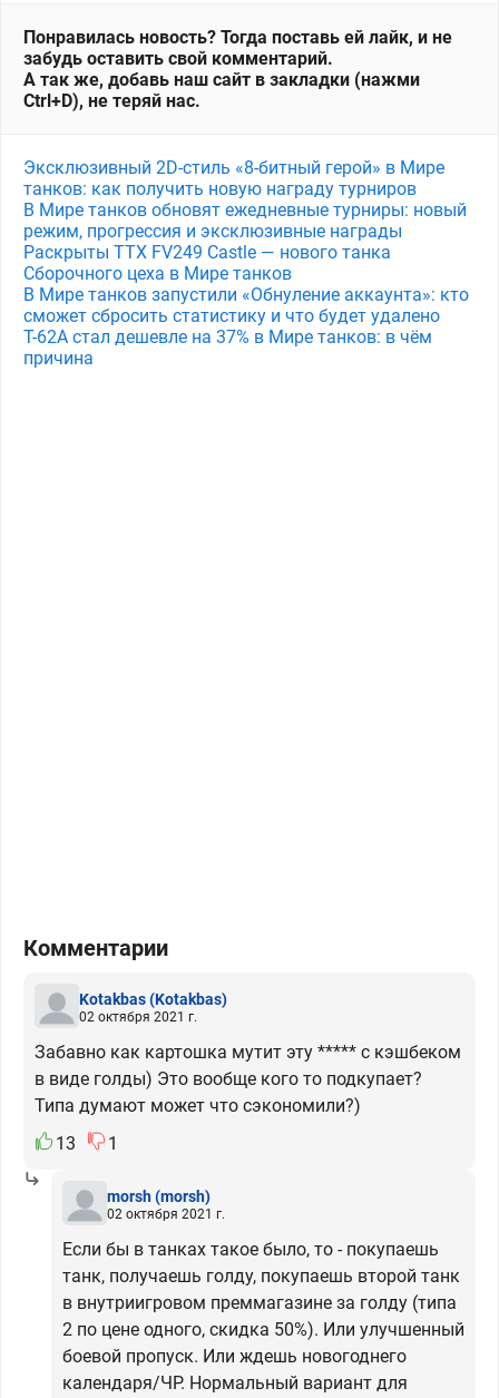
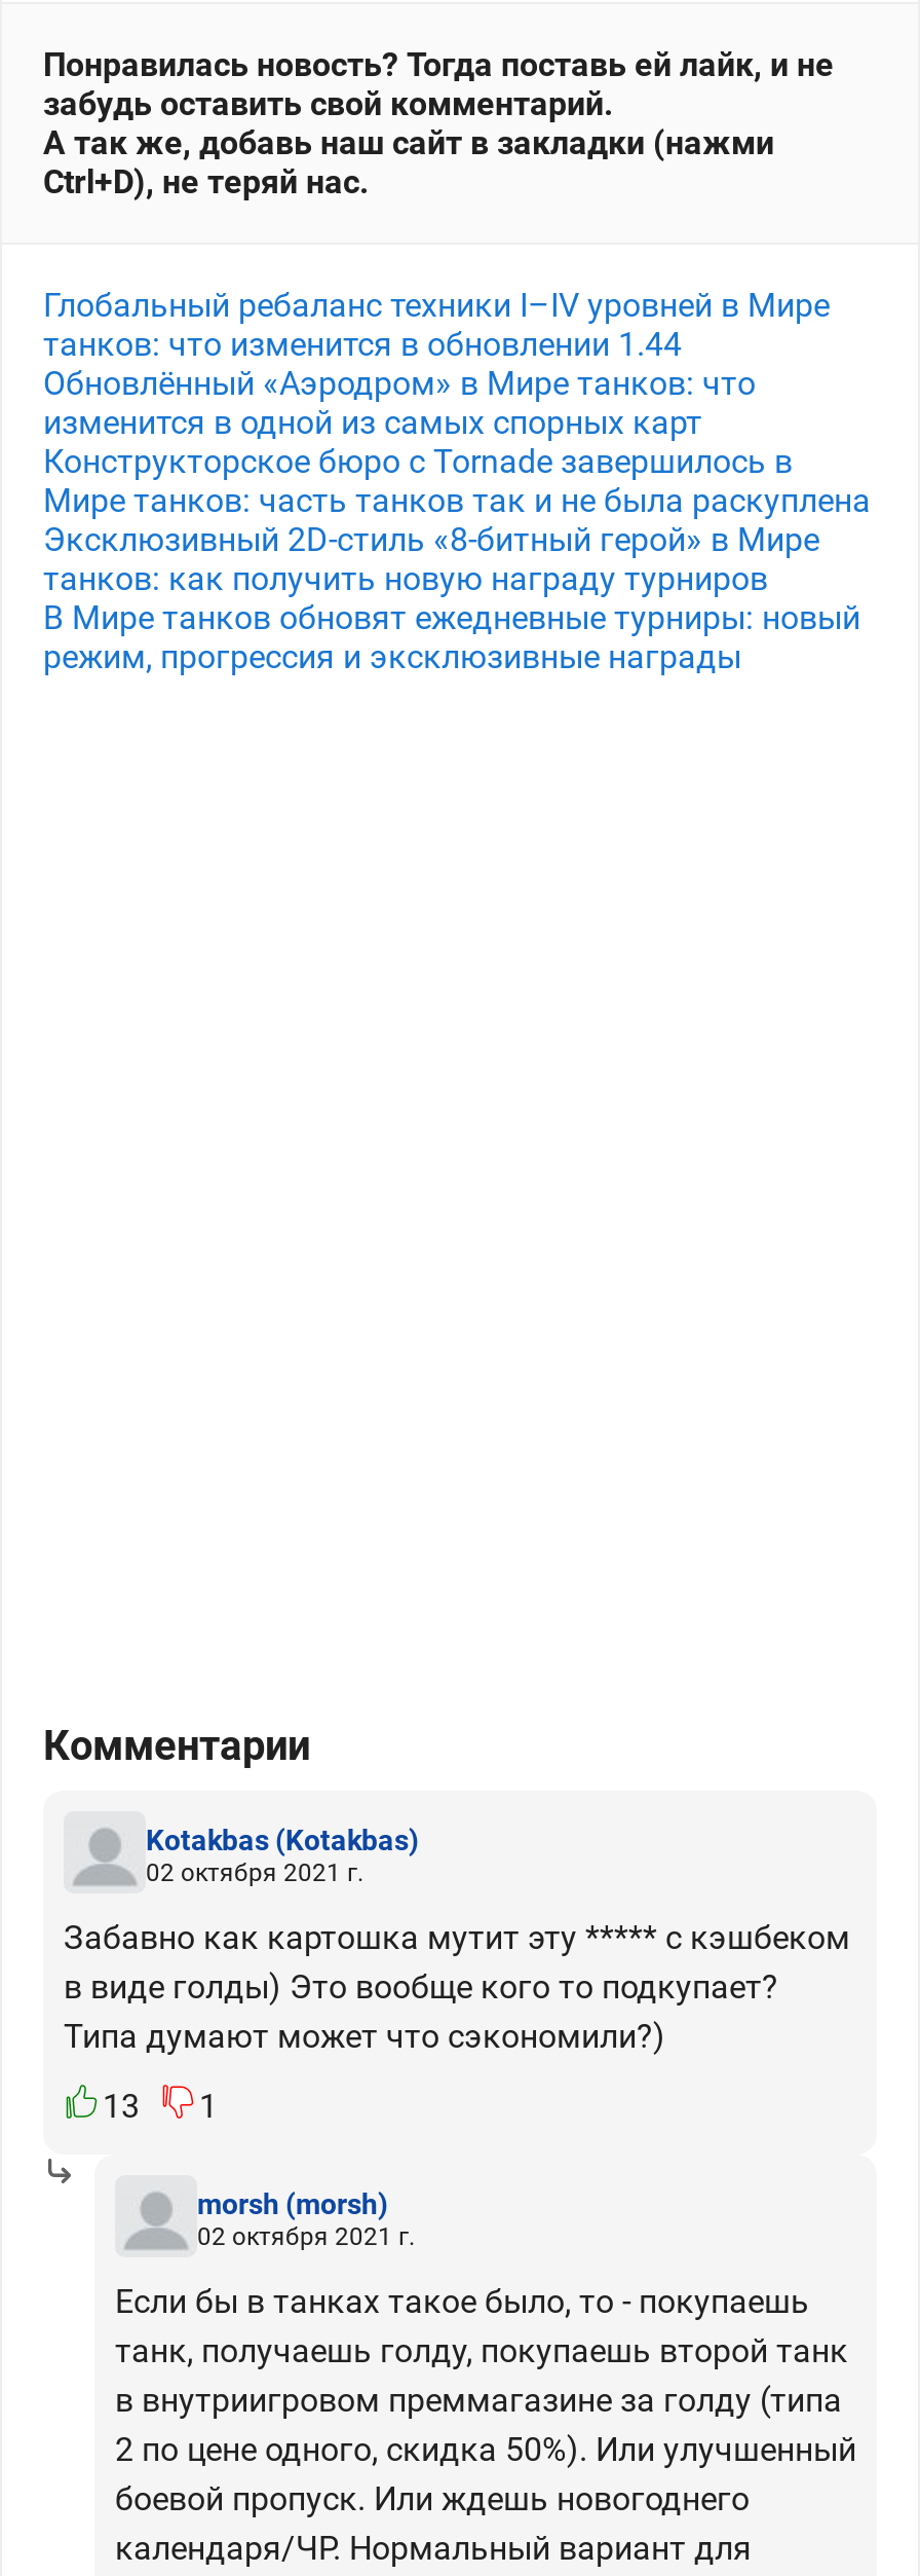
+ Глобальный ребаланс техники I–IV уровней в Мире
+ танков: что изменится в обновлении 1.44
+ Обновлённый «Аэродром» в Мире танков: что
+ изменится в одной из самых спорных карт
+ Конструкторское бюро с Tornade завершилось в
+ Мире танков: часть танков так и не была раскуплена

moved down: танков: как получить новую награду турниров | В Мире танков обновят ежедневные турниры: новый | режим, прогрессия и эксклюзивные награды

- Раскрыты ТТХ FV249 Castle — нового танка
- Сборочного цеха в Мире танков
- В Мире танков запустили «Обнуление аккаунта»: кто
- сможет сбросить статистику и что будет удалено
- Т-62А стал дешевле на 37% в Мире танков: в чём
- причина
